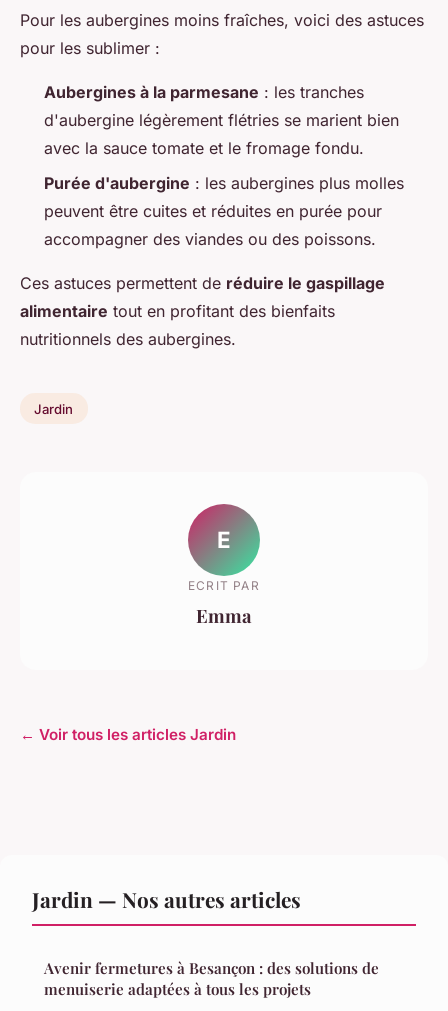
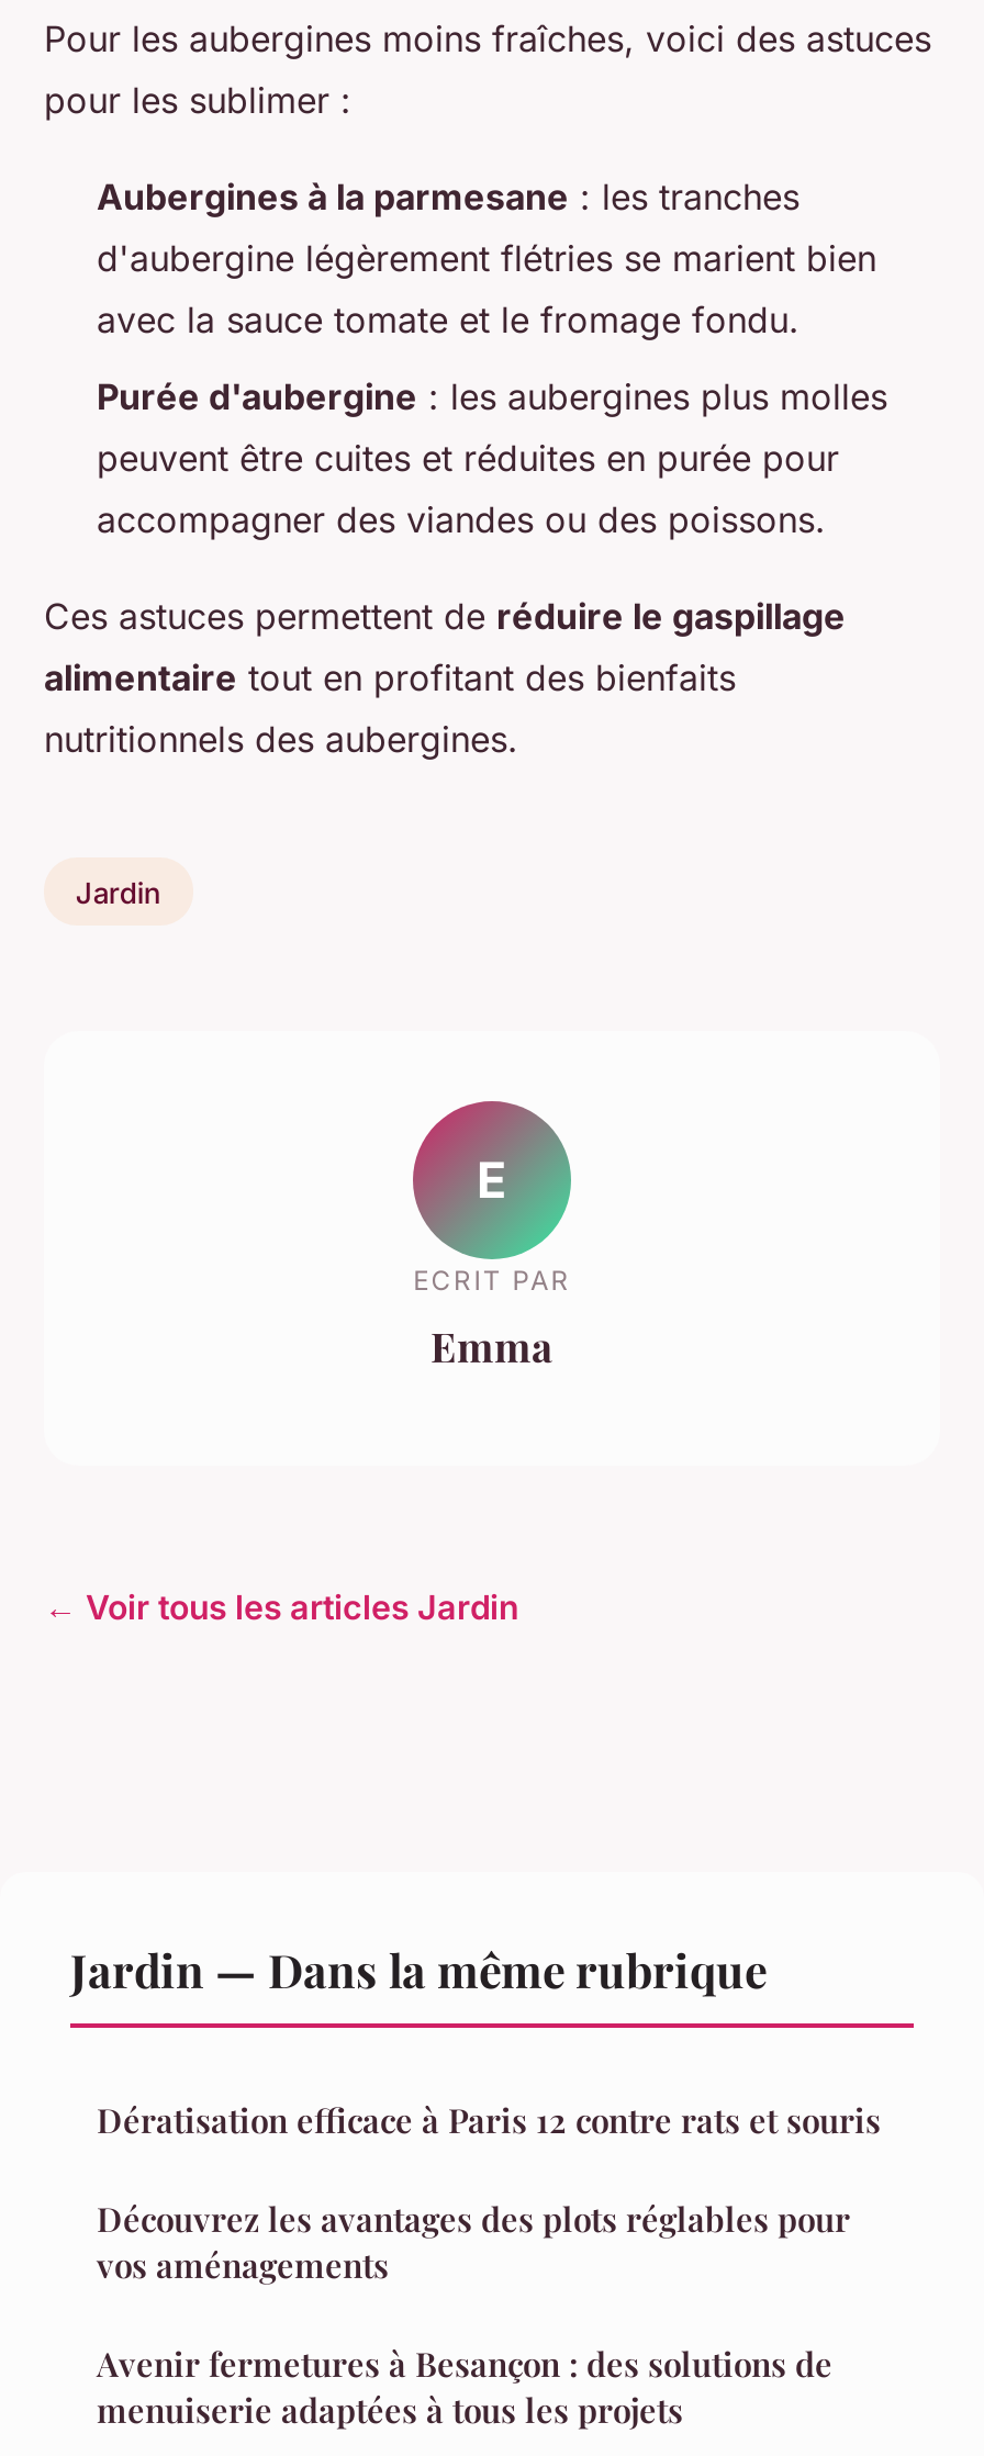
- Jardin — Nos autres articles
+ Jardin — Dans la même rubrique
+ Dératisation efficace à Paris 12 contre rats et souris
+ Découvrez les avantages des plots réglables pour
+ vos aménagements
